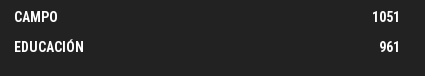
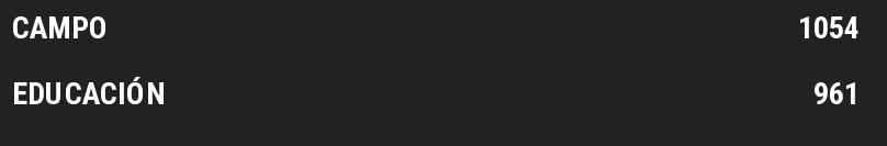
- 1051
+ 1054
